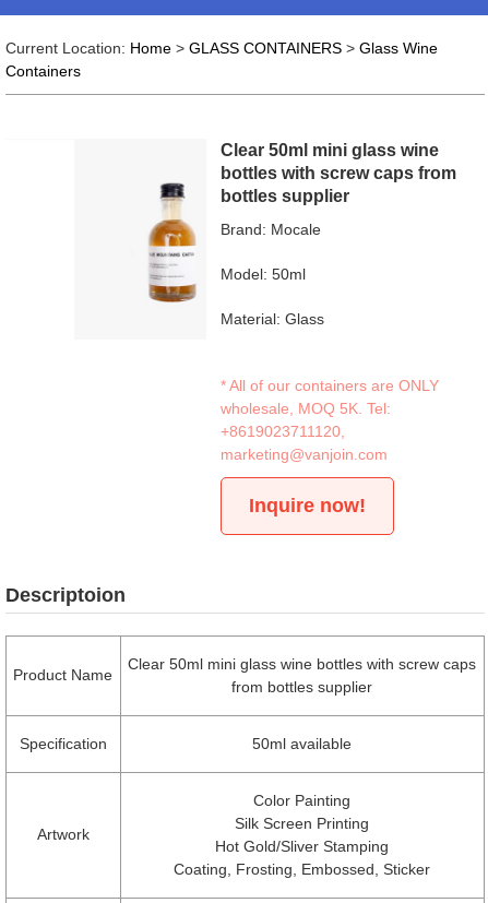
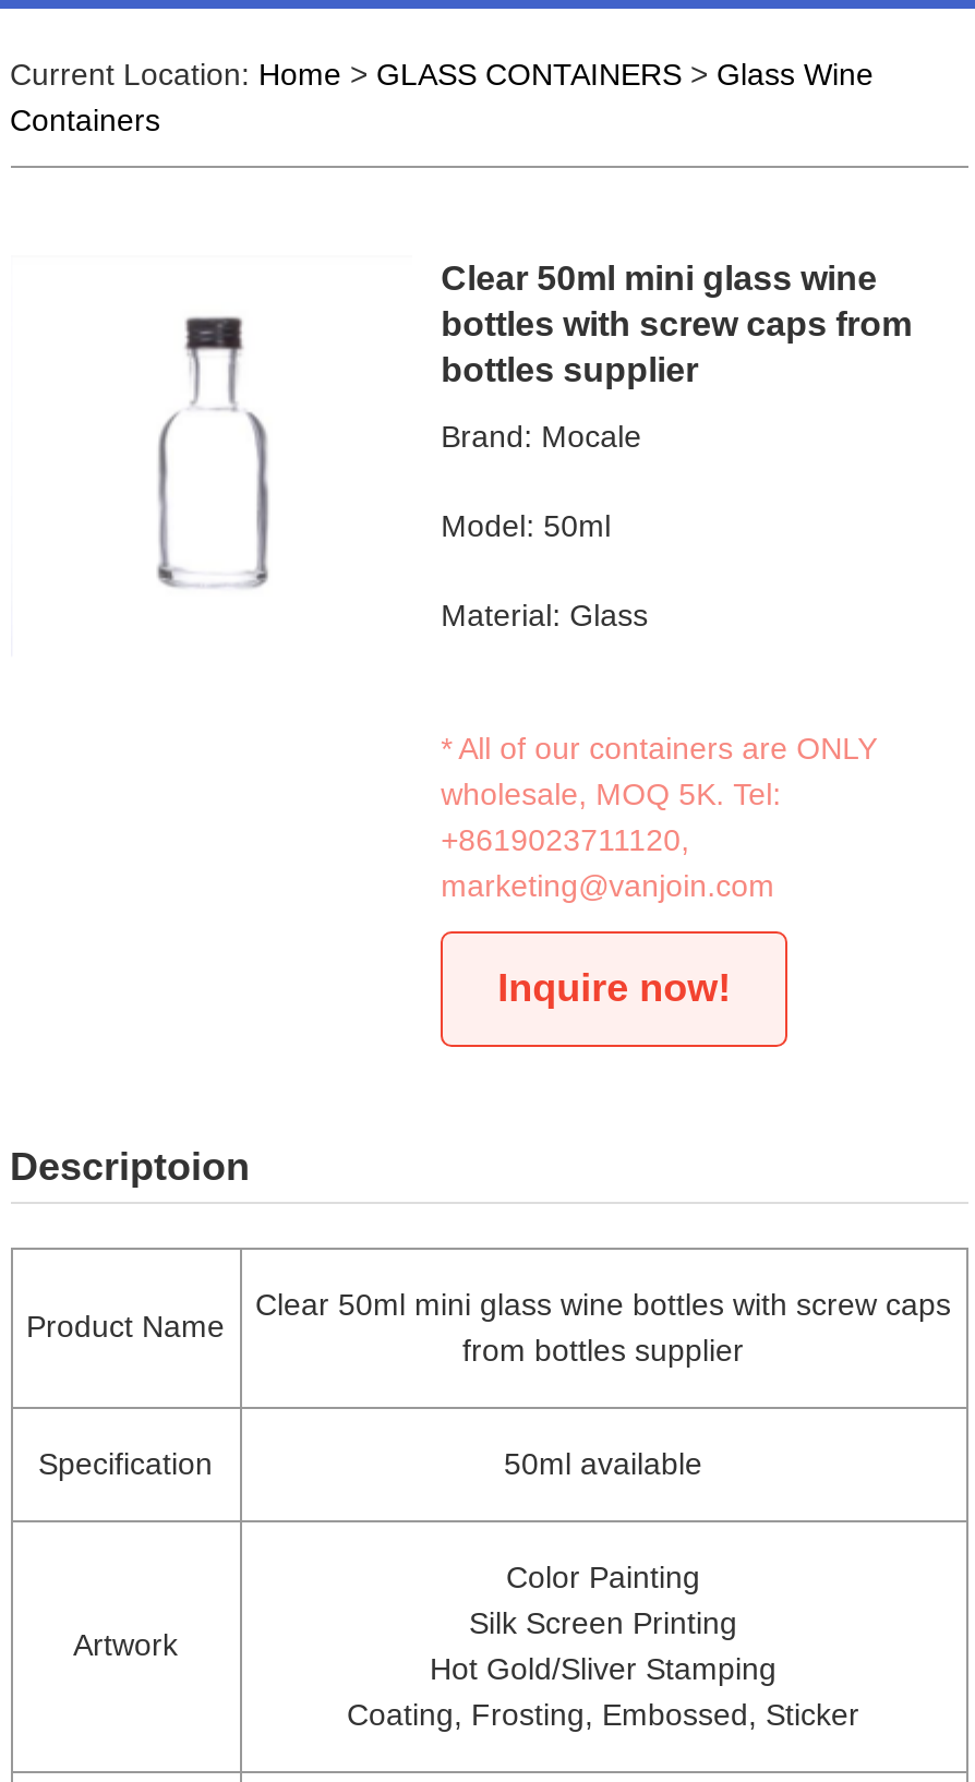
+ [image]

- [image]
